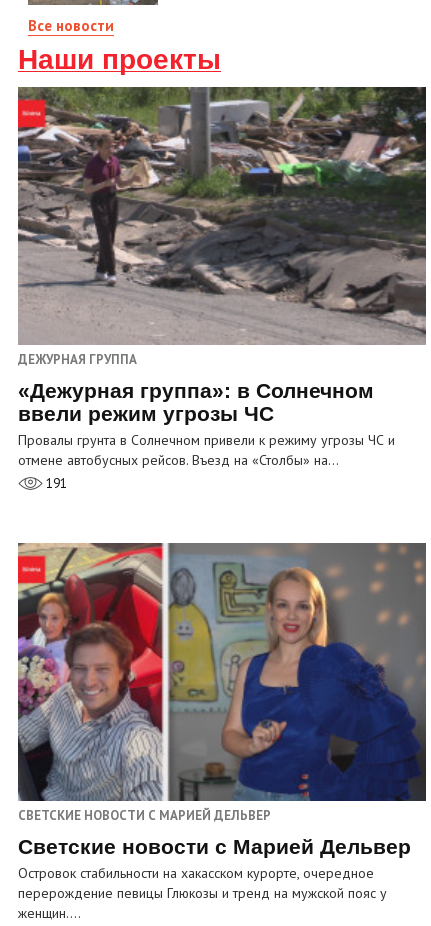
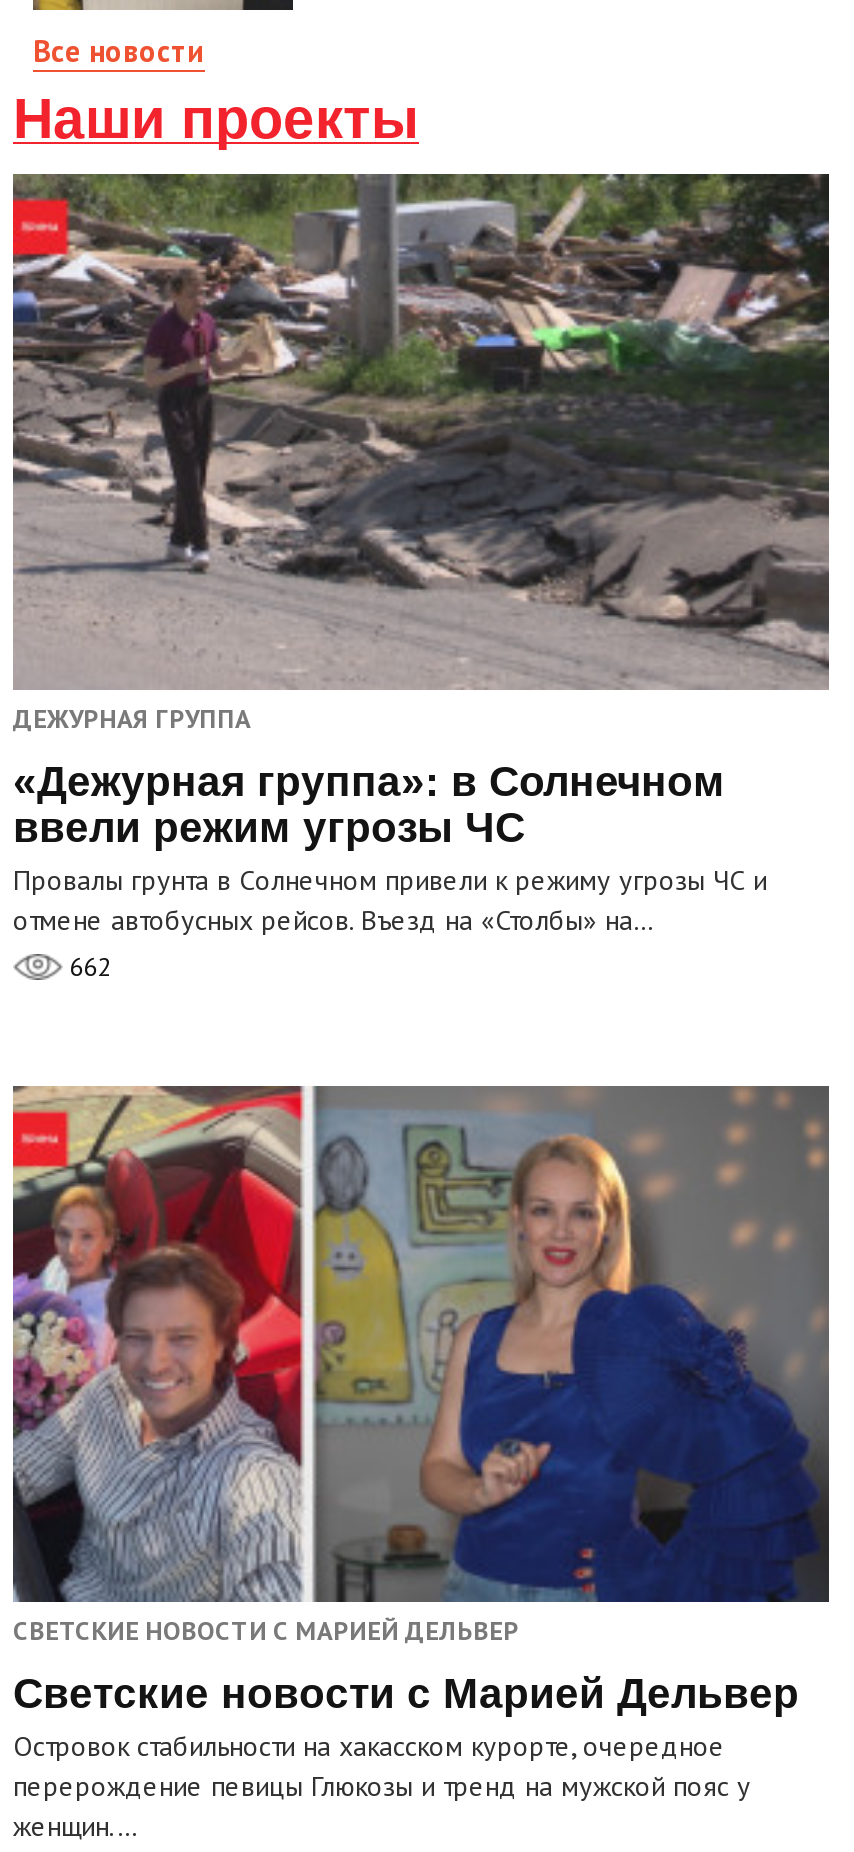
- 191
+ 662
